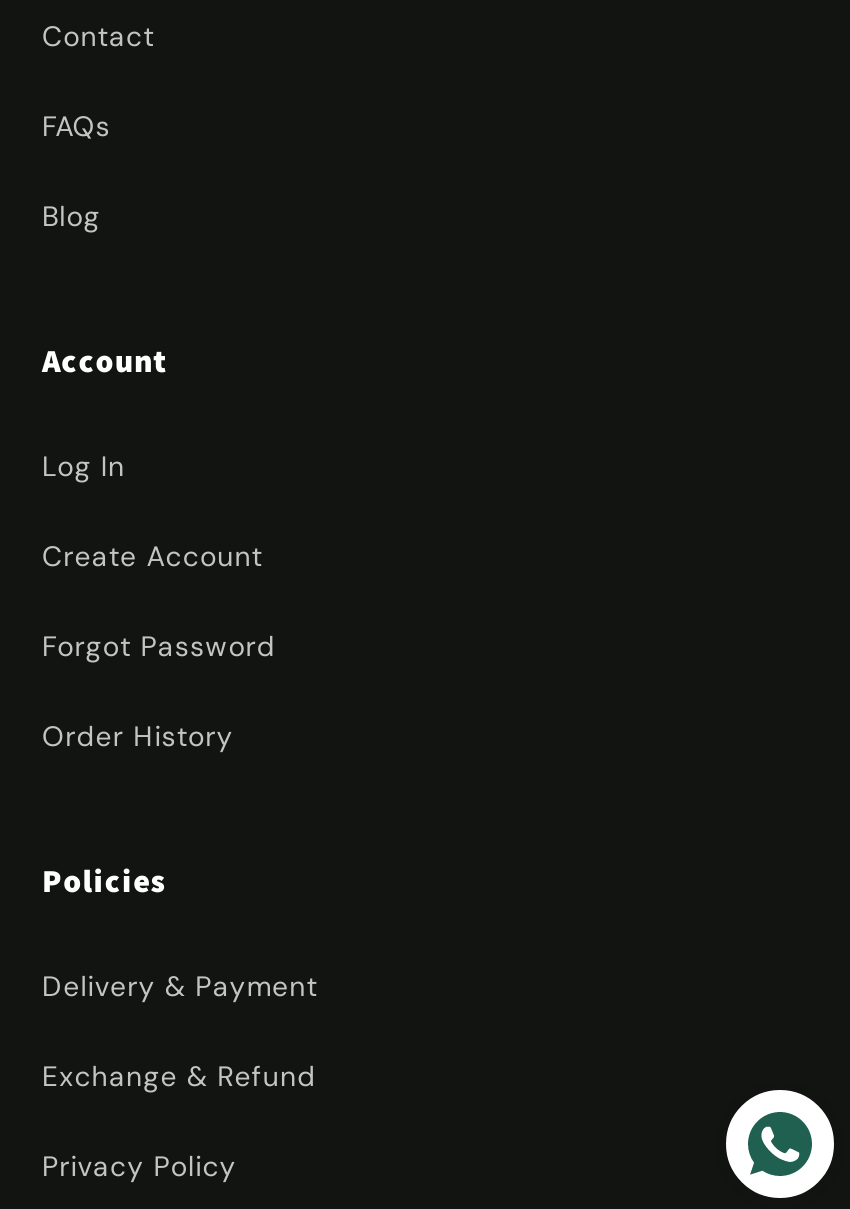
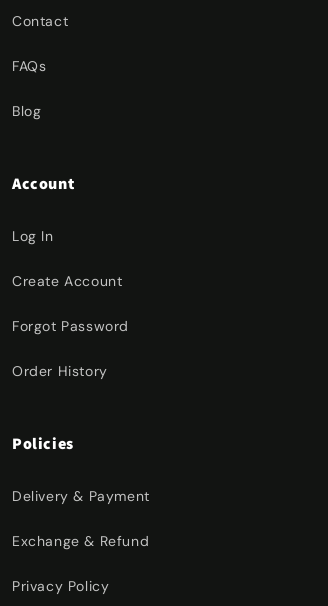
- [image]
